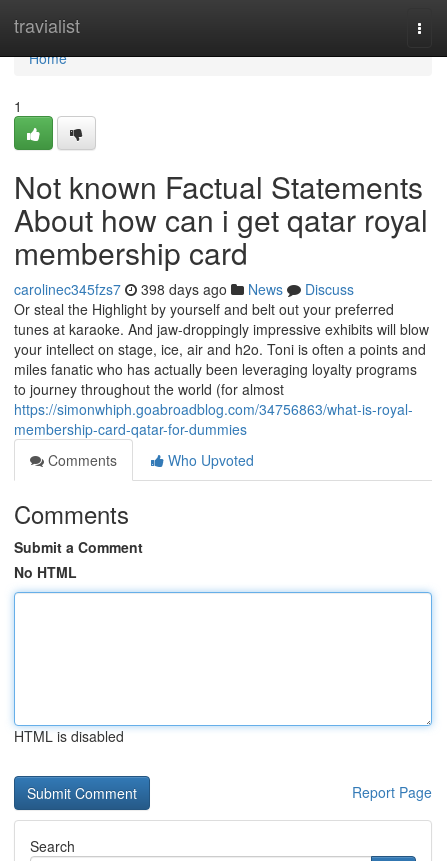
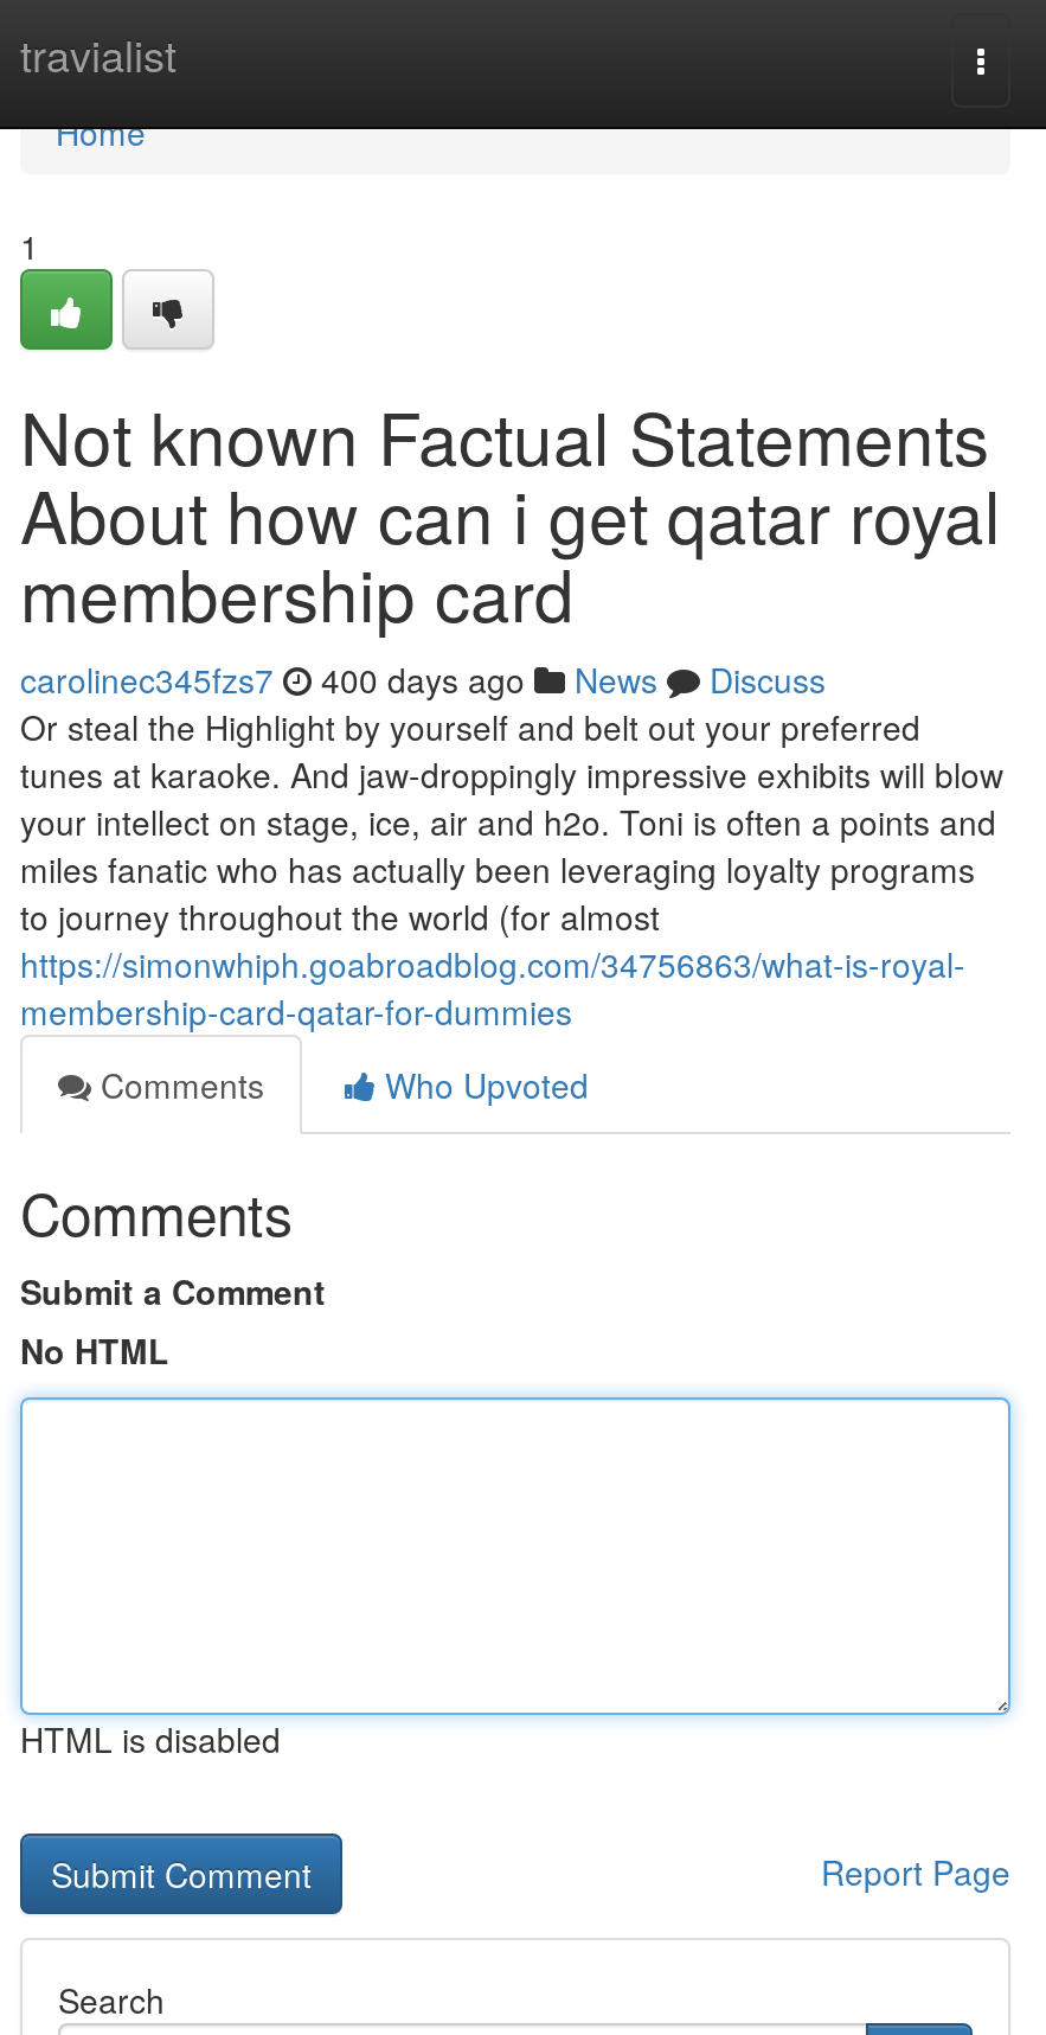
- carolinec345fzs7 398 days ago News Discuss
+ carolinec345fzs7 400 days ago News Discuss
